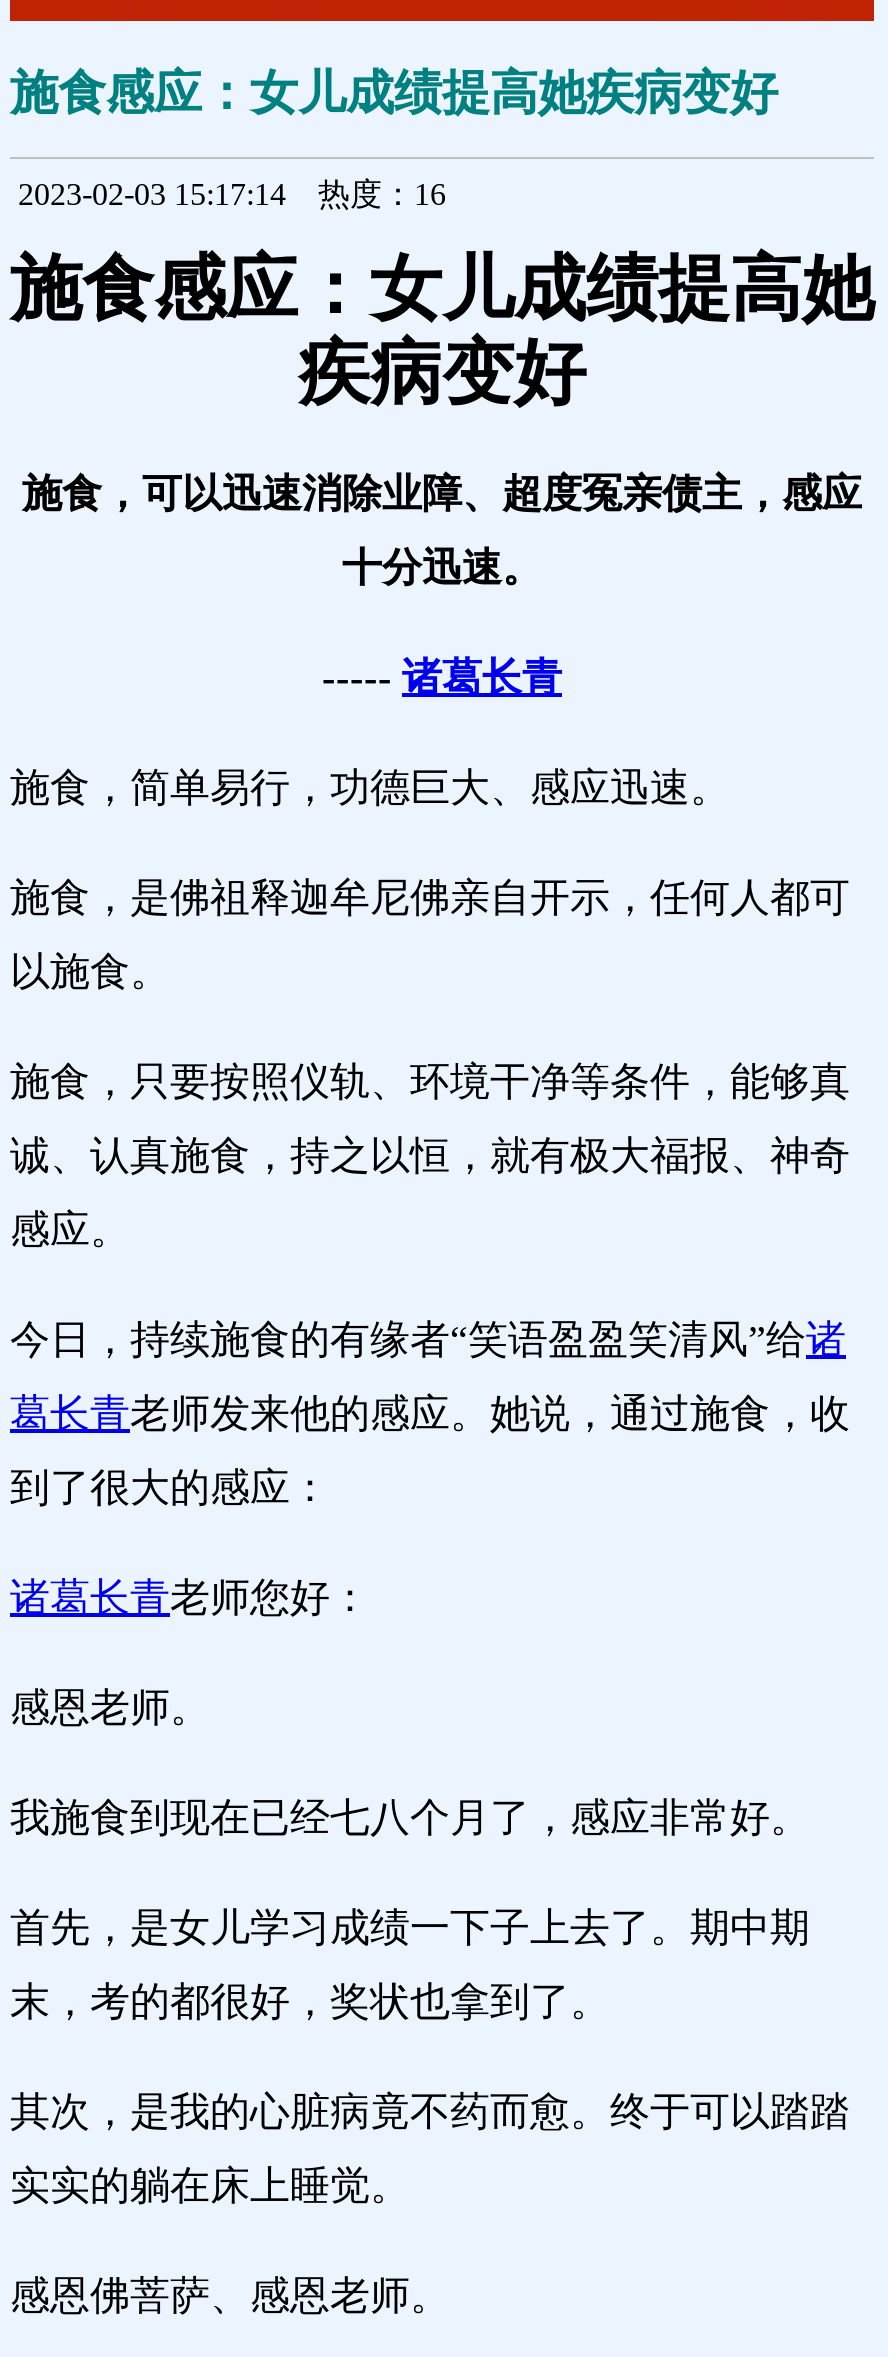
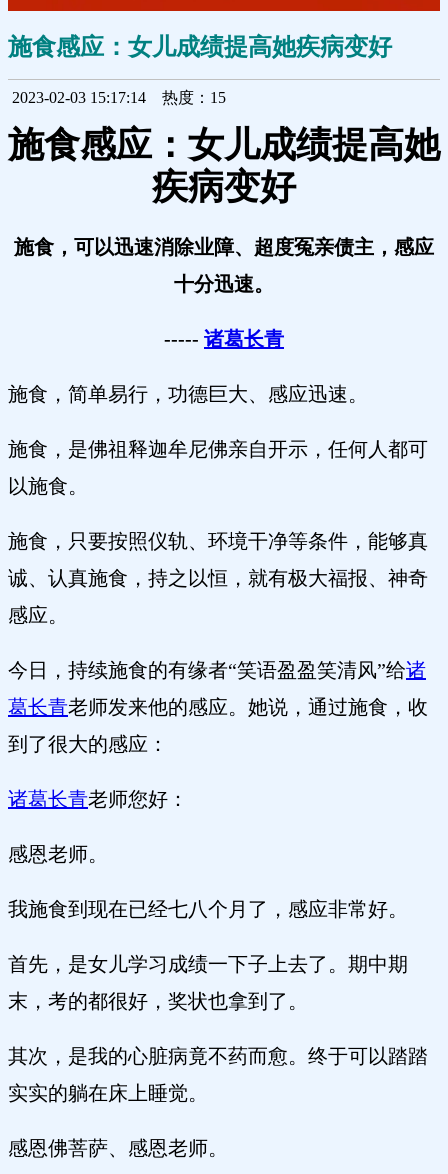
- 2023-02-03 15:17:14热度：16
+ 2023-02-03 15:17:14热度：15
